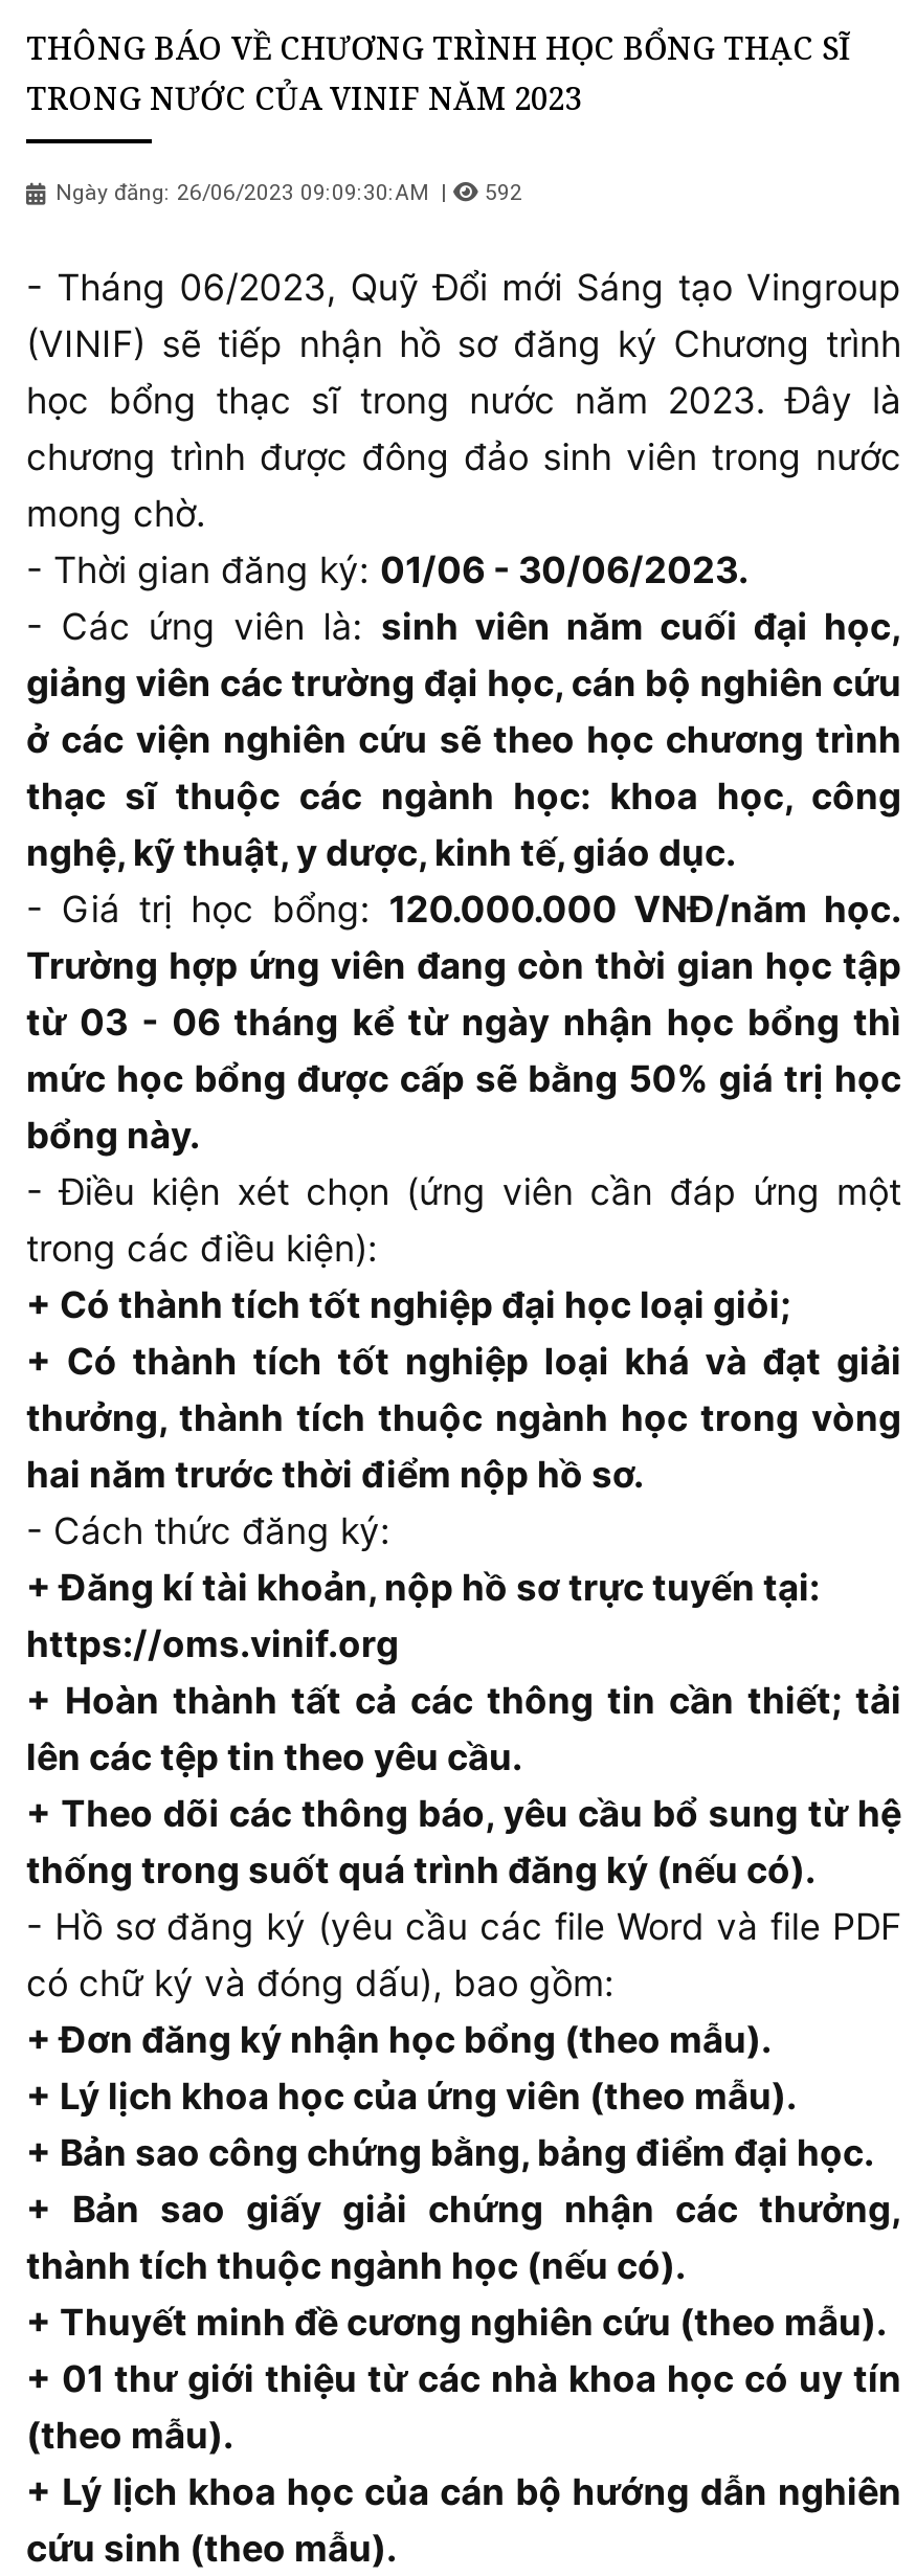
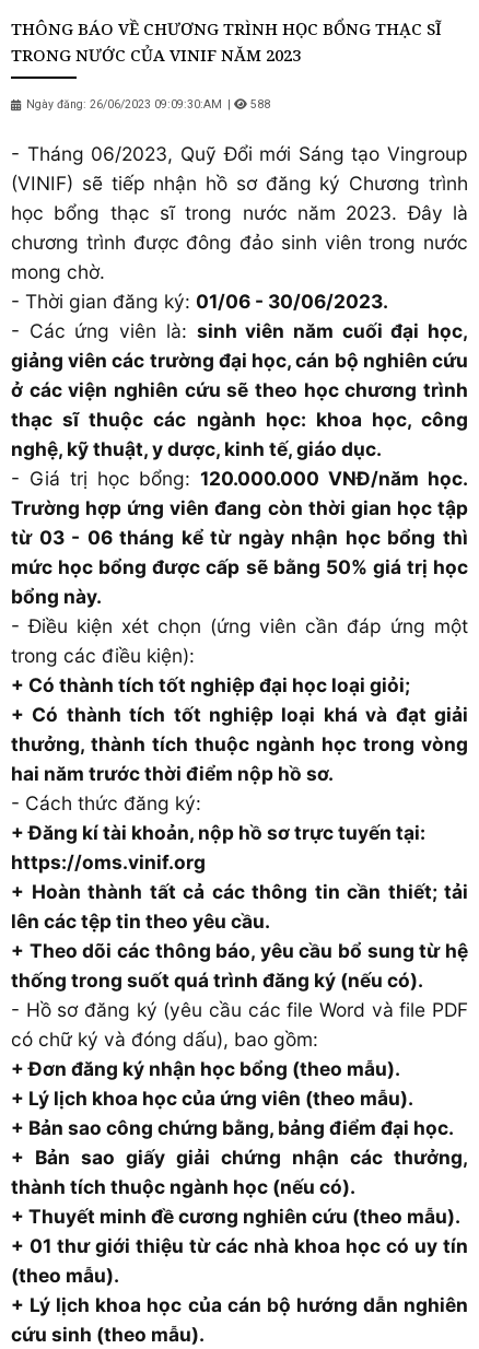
- 592
+ 588
